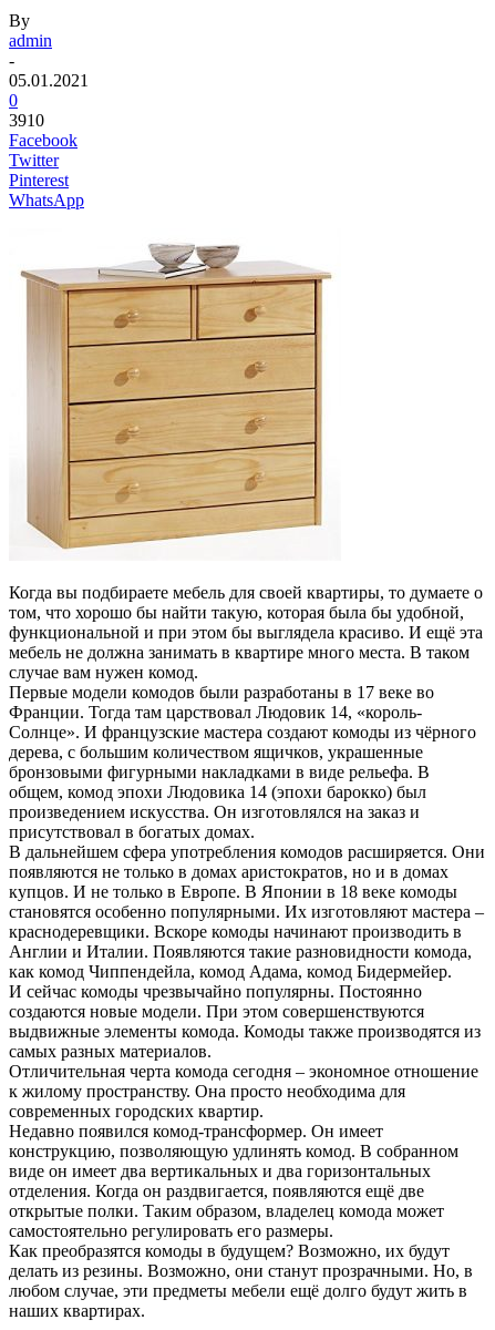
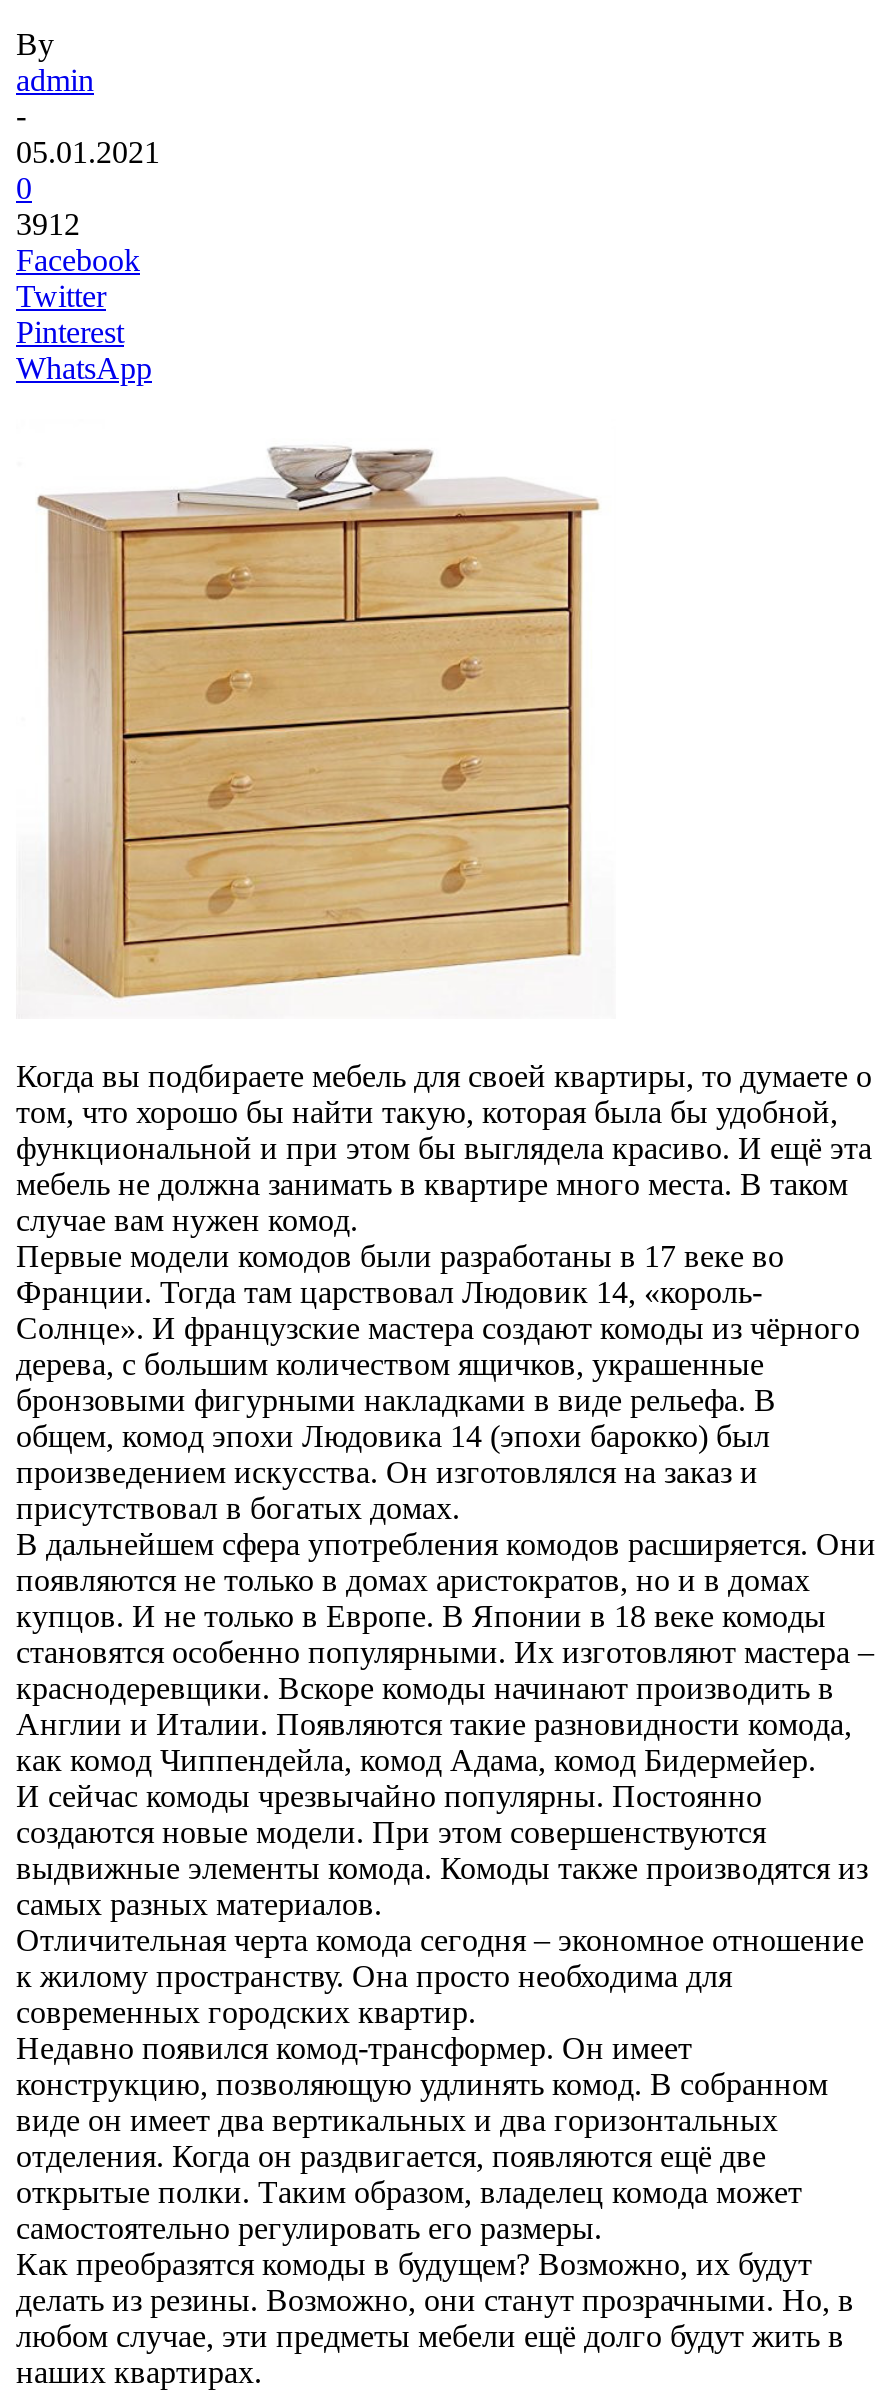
- 3910
+ 3912
